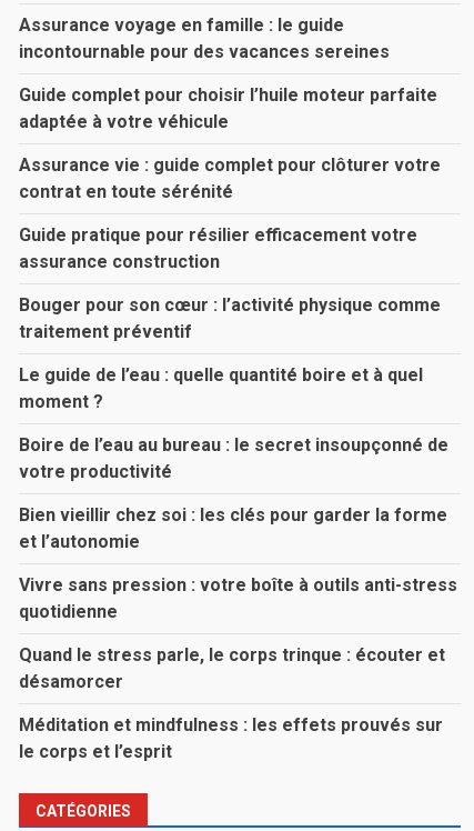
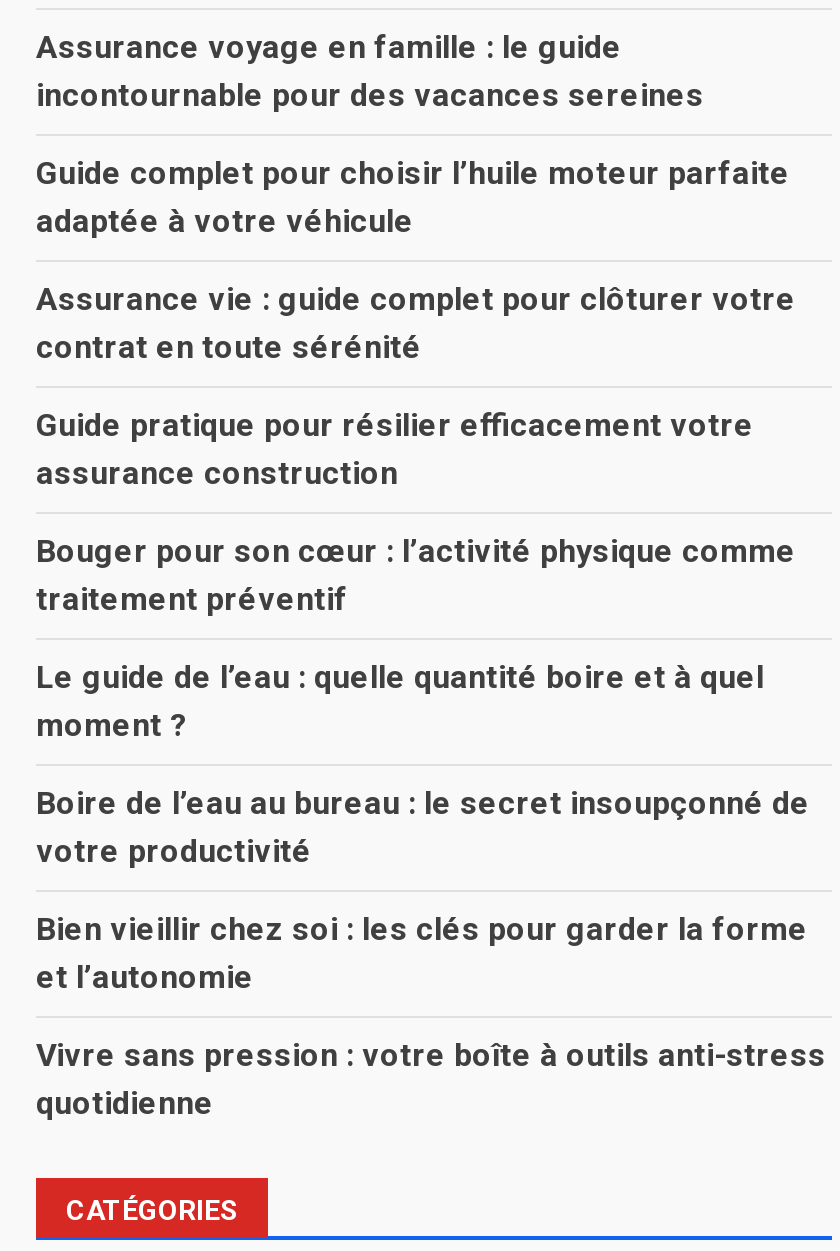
- Quand le stress parle, le corps trinque : écouter et
- désamorcer
- Méditation et mindfulness : les effets prouvés sur
- le corps et l’esprit
